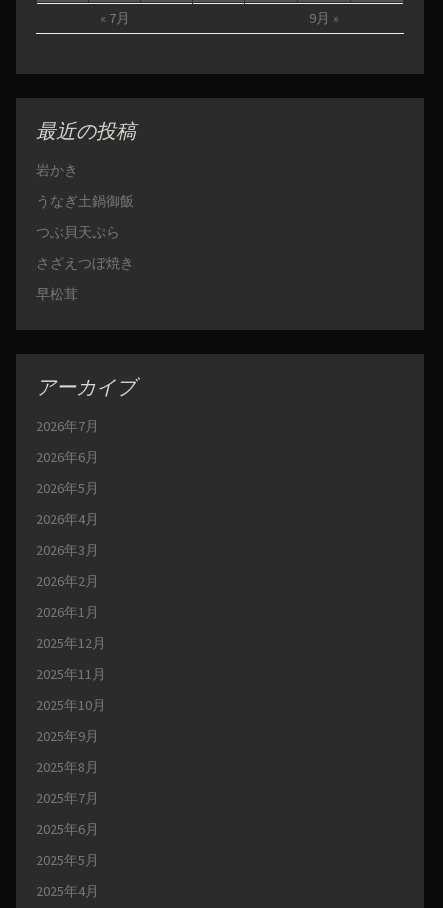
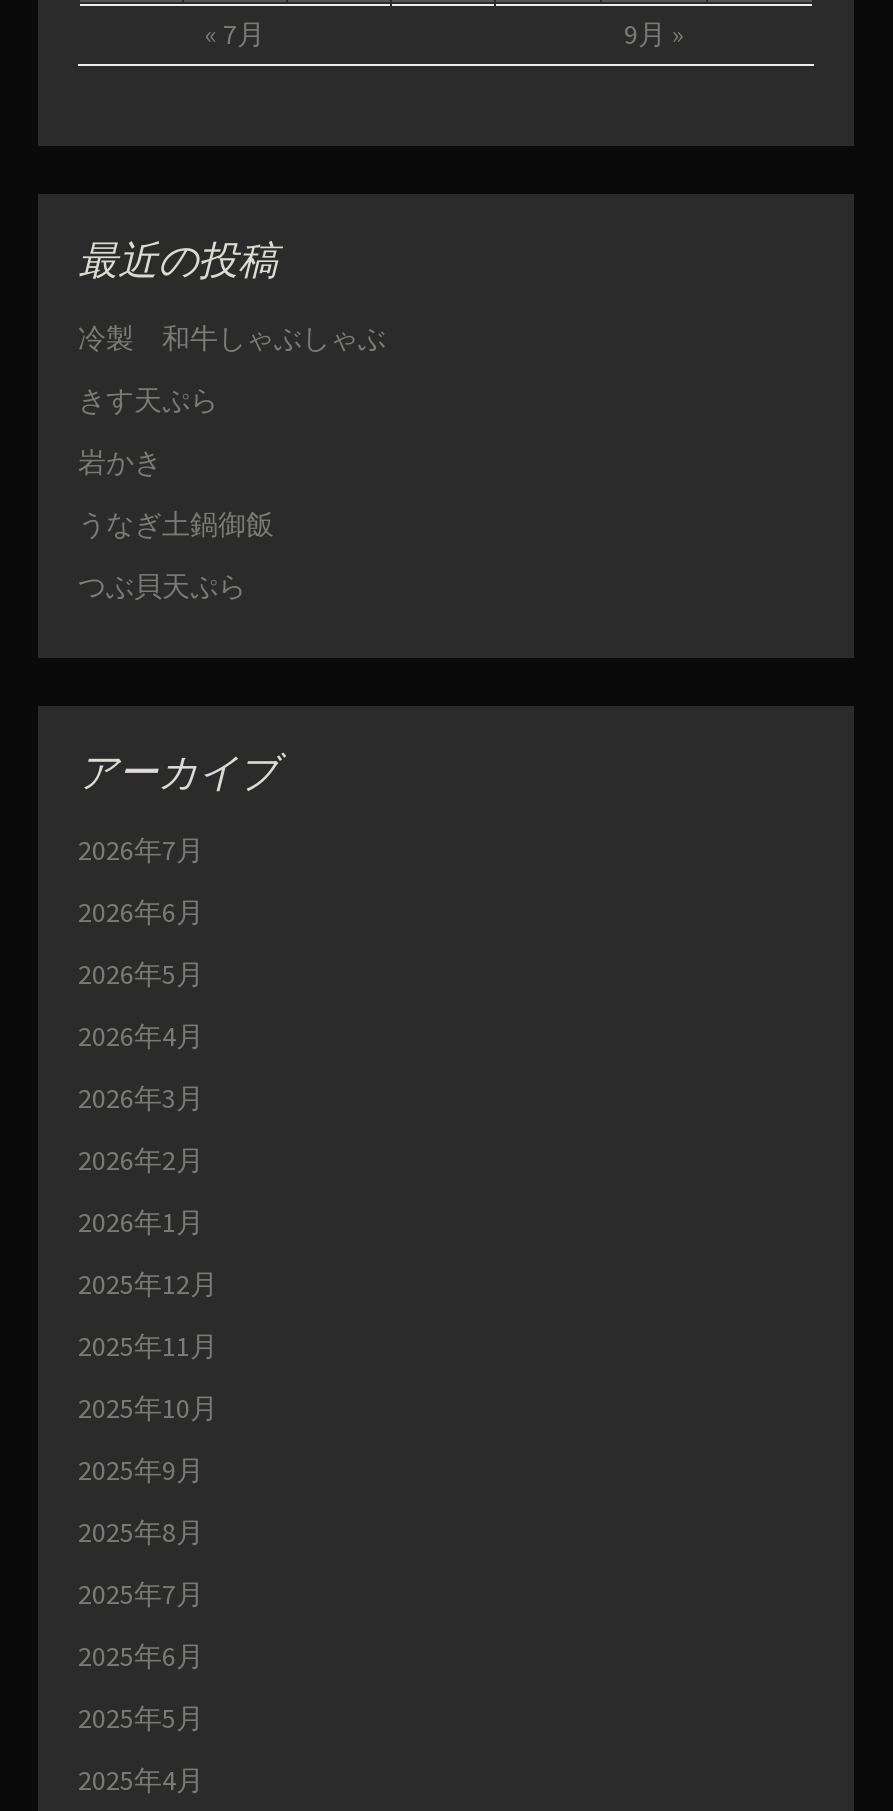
+ 冷製 和牛しゃぶしゃぶ
+ きす天ぷら

moved down: 岩かき | うなぎ土鍋御飯

- さざえつぼ焼き
- 早松茸
